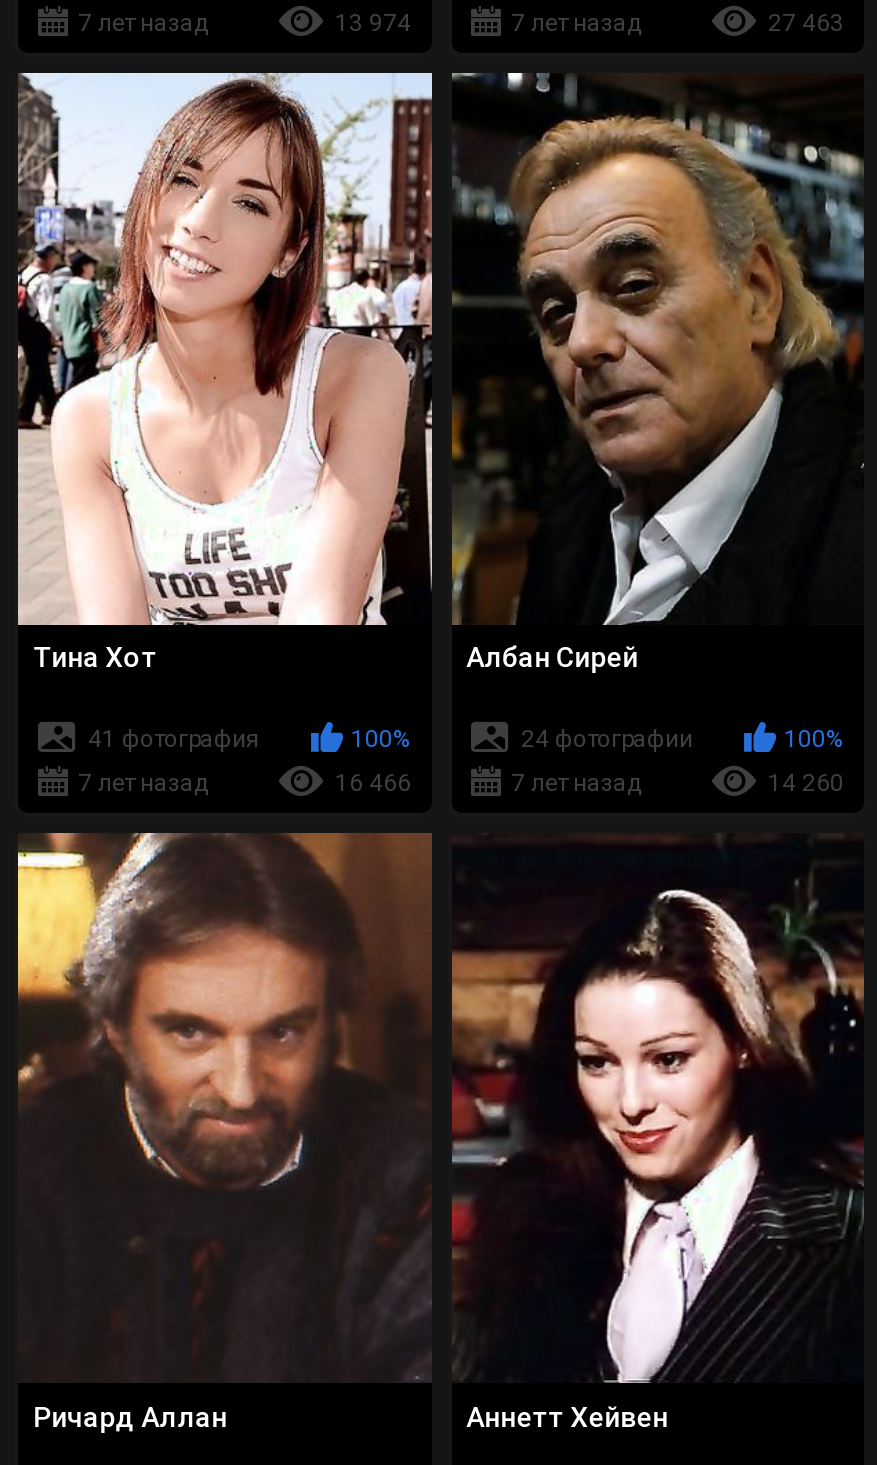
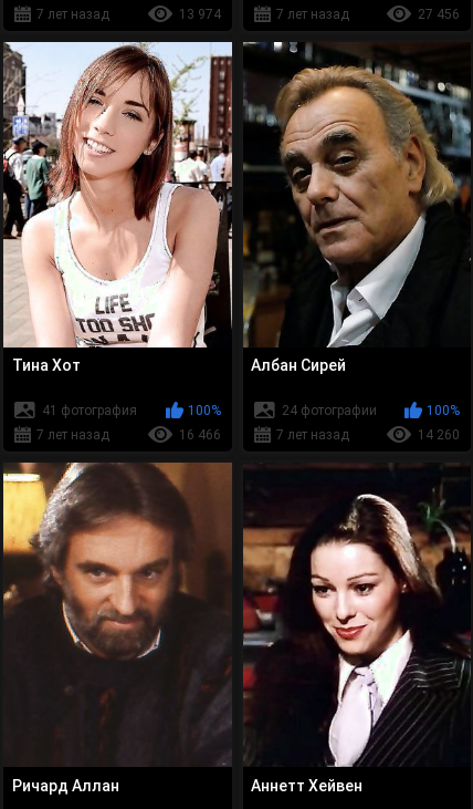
- 27 463
+ 27 456
